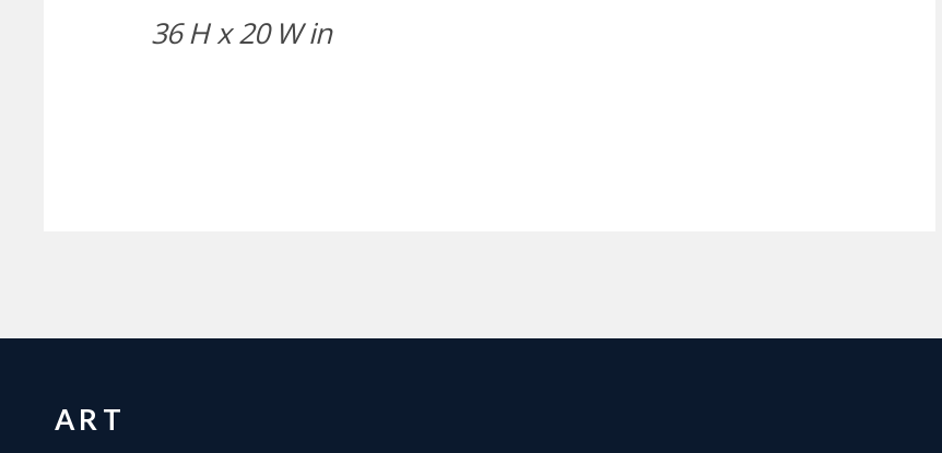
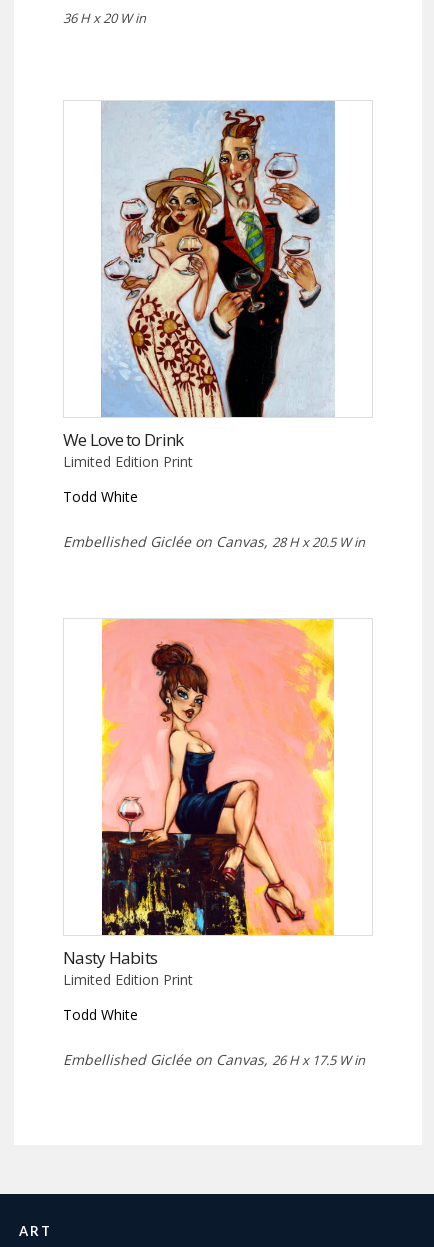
+ [image]
+ We Love to Drink
+ Limited Edition Print
+ Todd White
+ Embellished Giclée on Canvas, 28 H x 20.5 W in

+ [image]
+ Nasty Habits
+ Limited Edition Print
+ Todd White
+ Embellished Giclée on Canvas, 26 H x 17.5 W in
